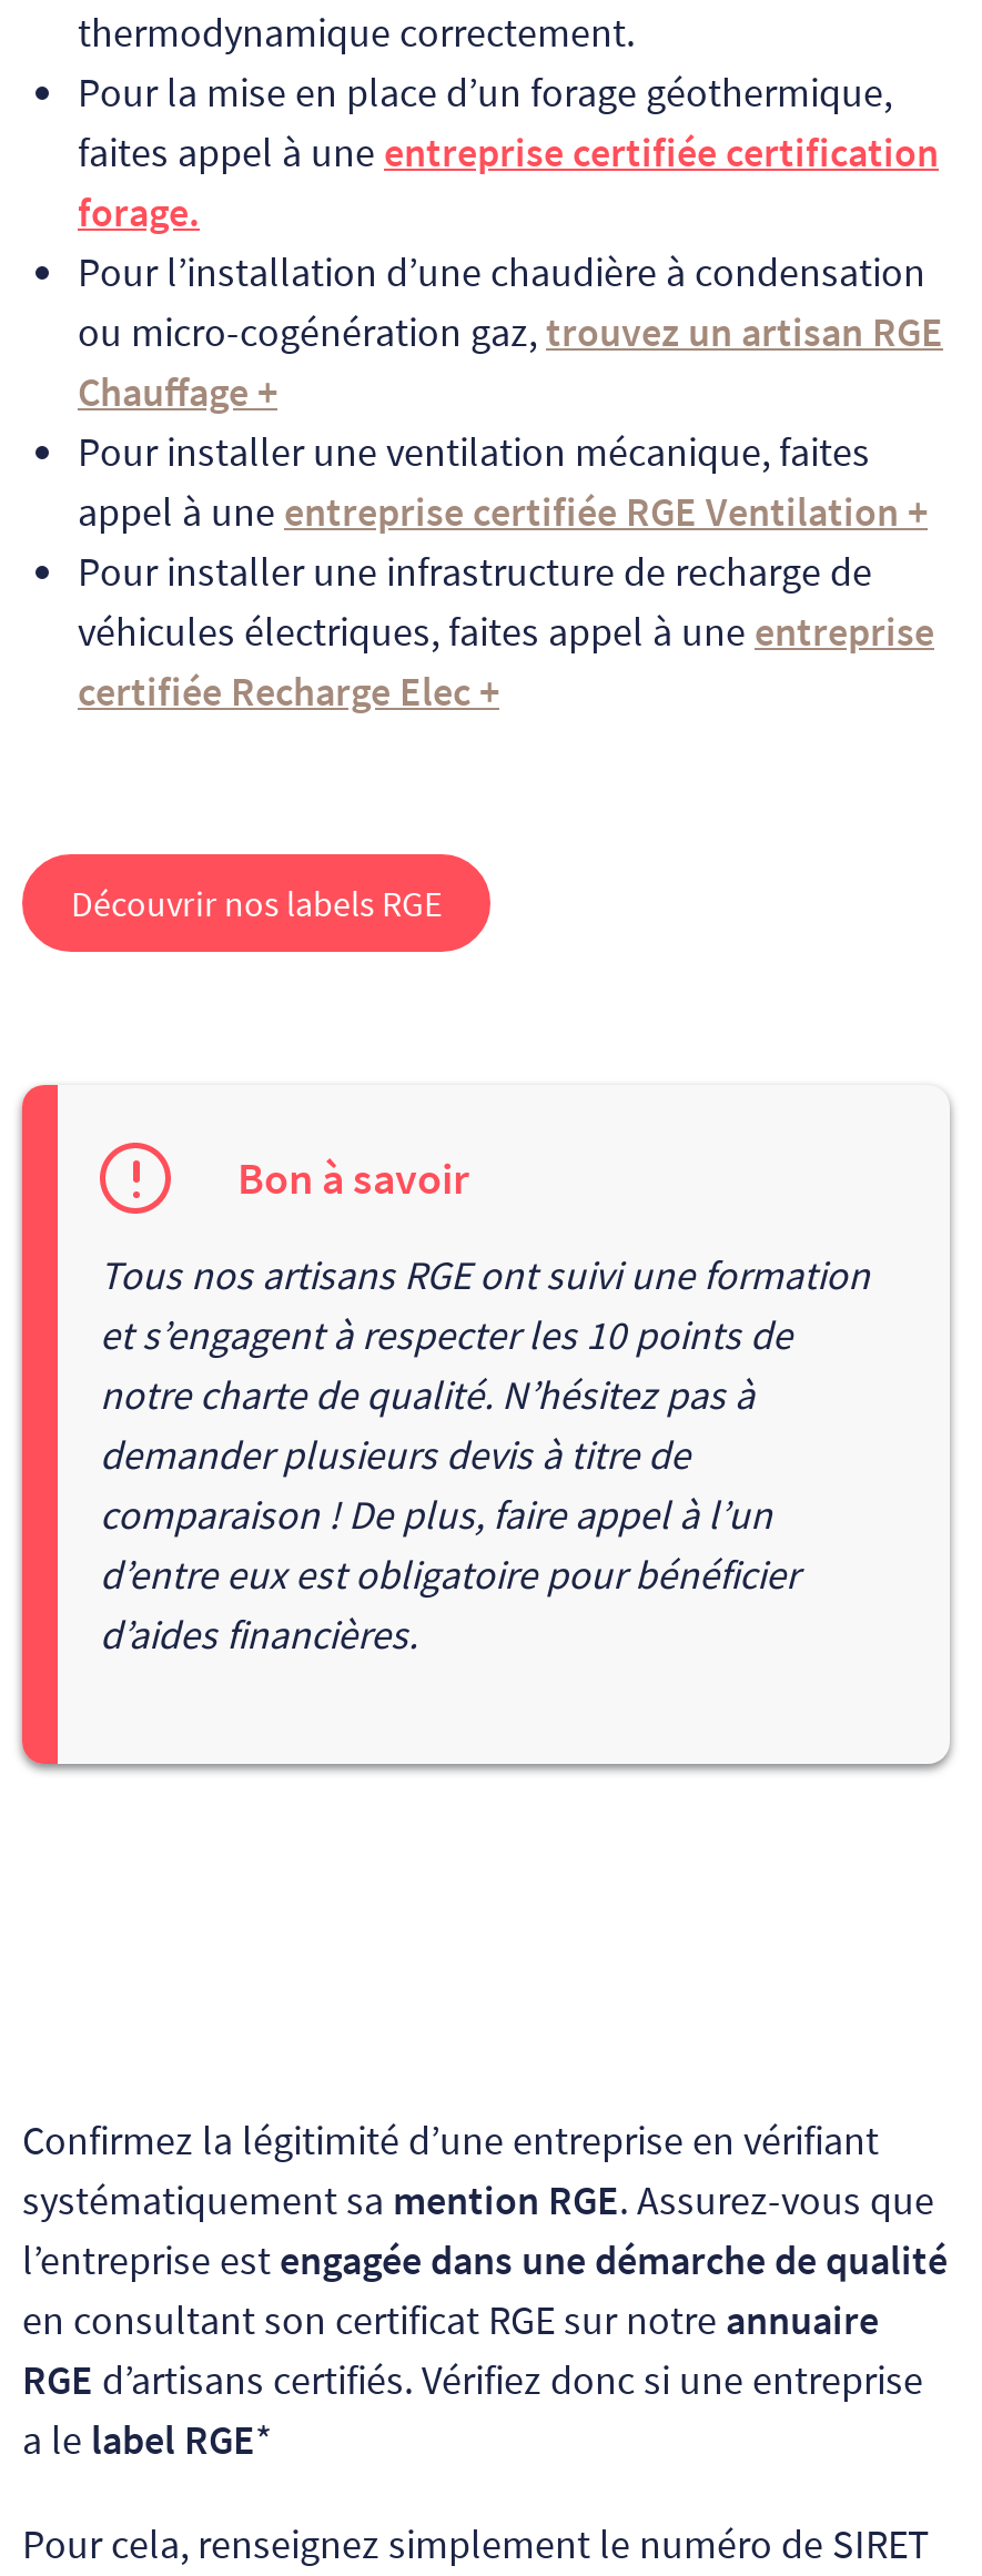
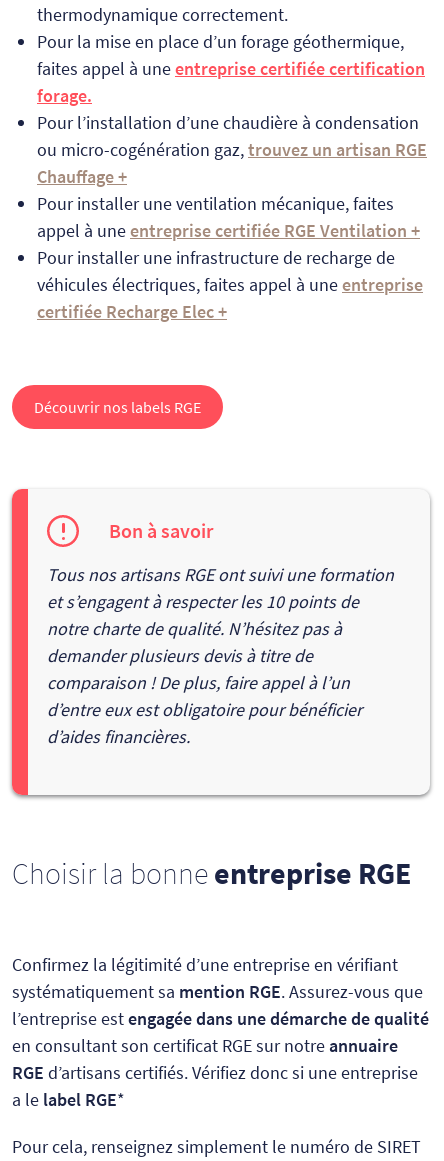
+ Choisir la bonne entreprise RGE
